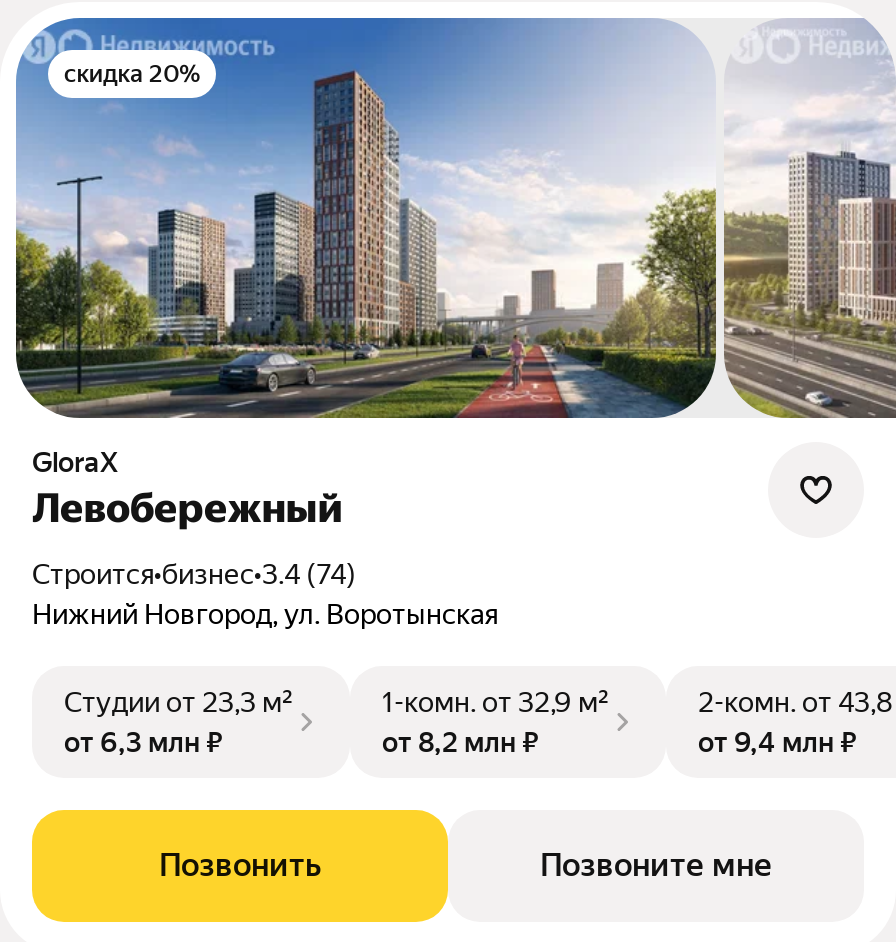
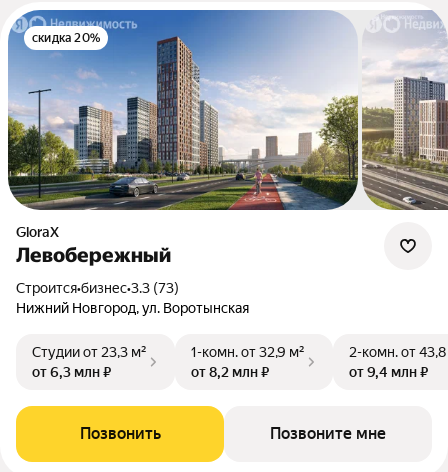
- Строится•бизнес•3.4 (74)
+ Строится•бизнес•3.3 (73)
